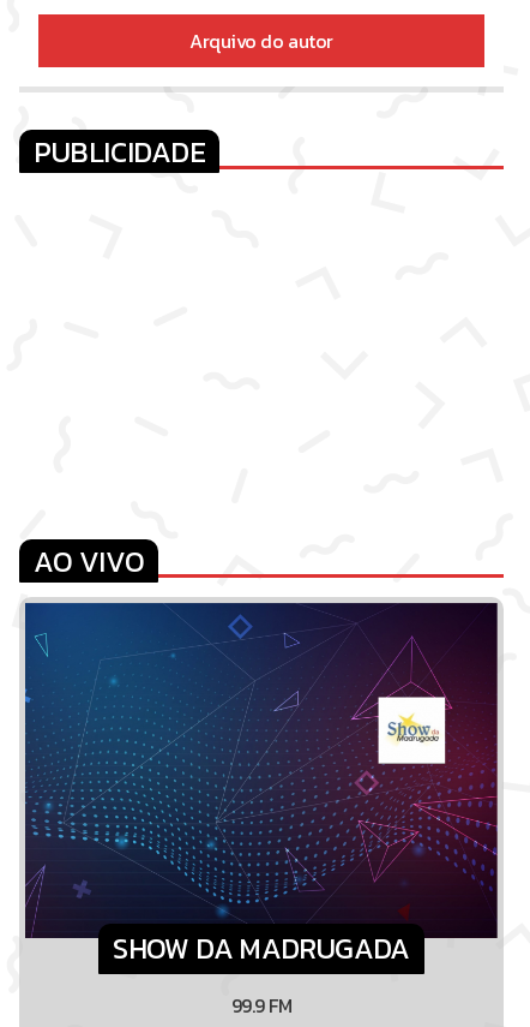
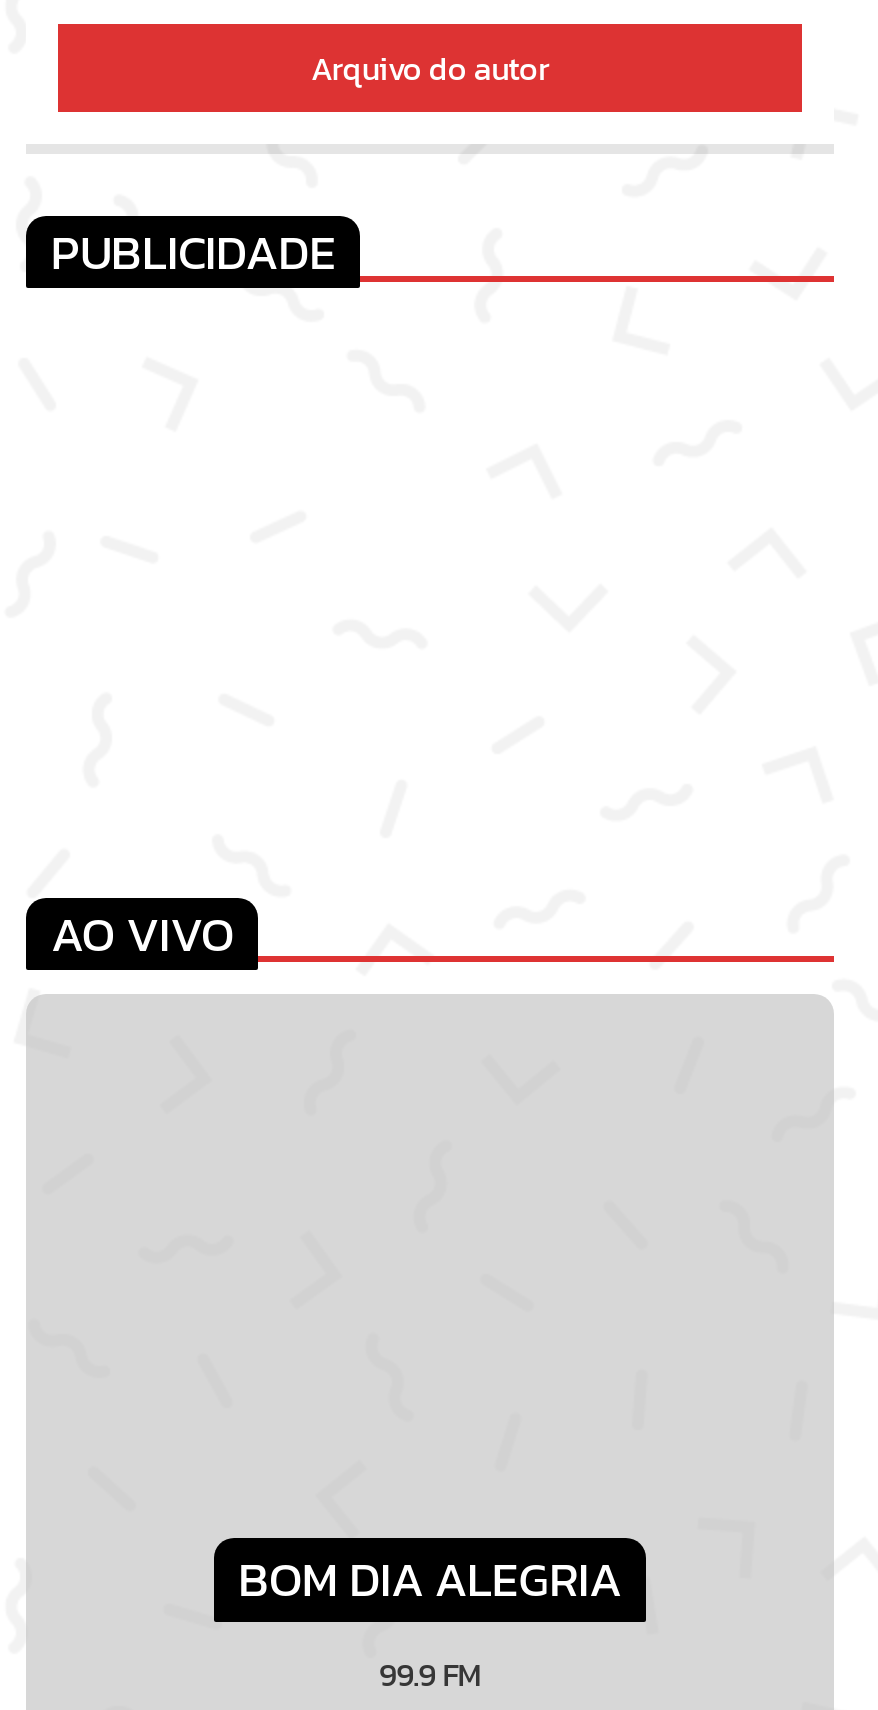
- [image]

- SHOW DA MADRUGADA
+ BOM DIA ALEGRIA
